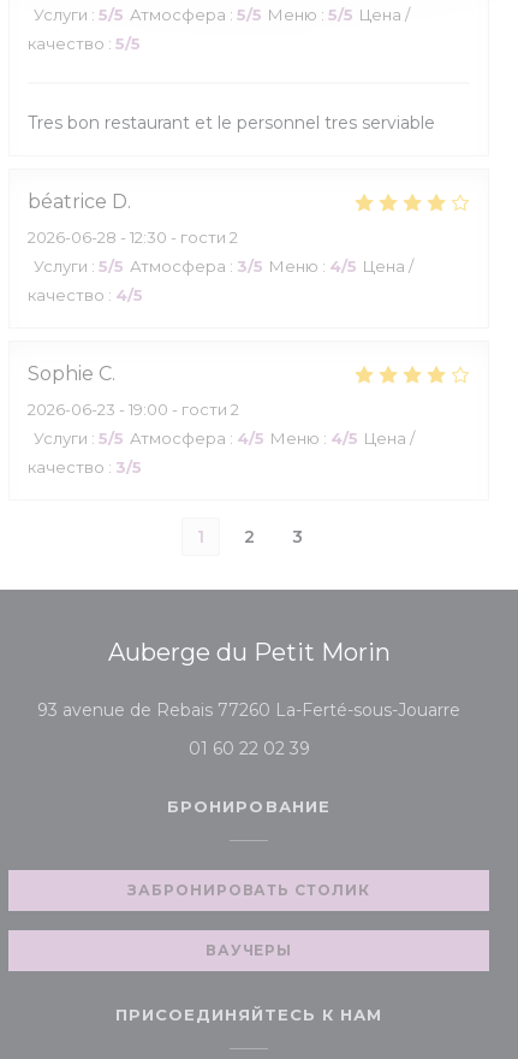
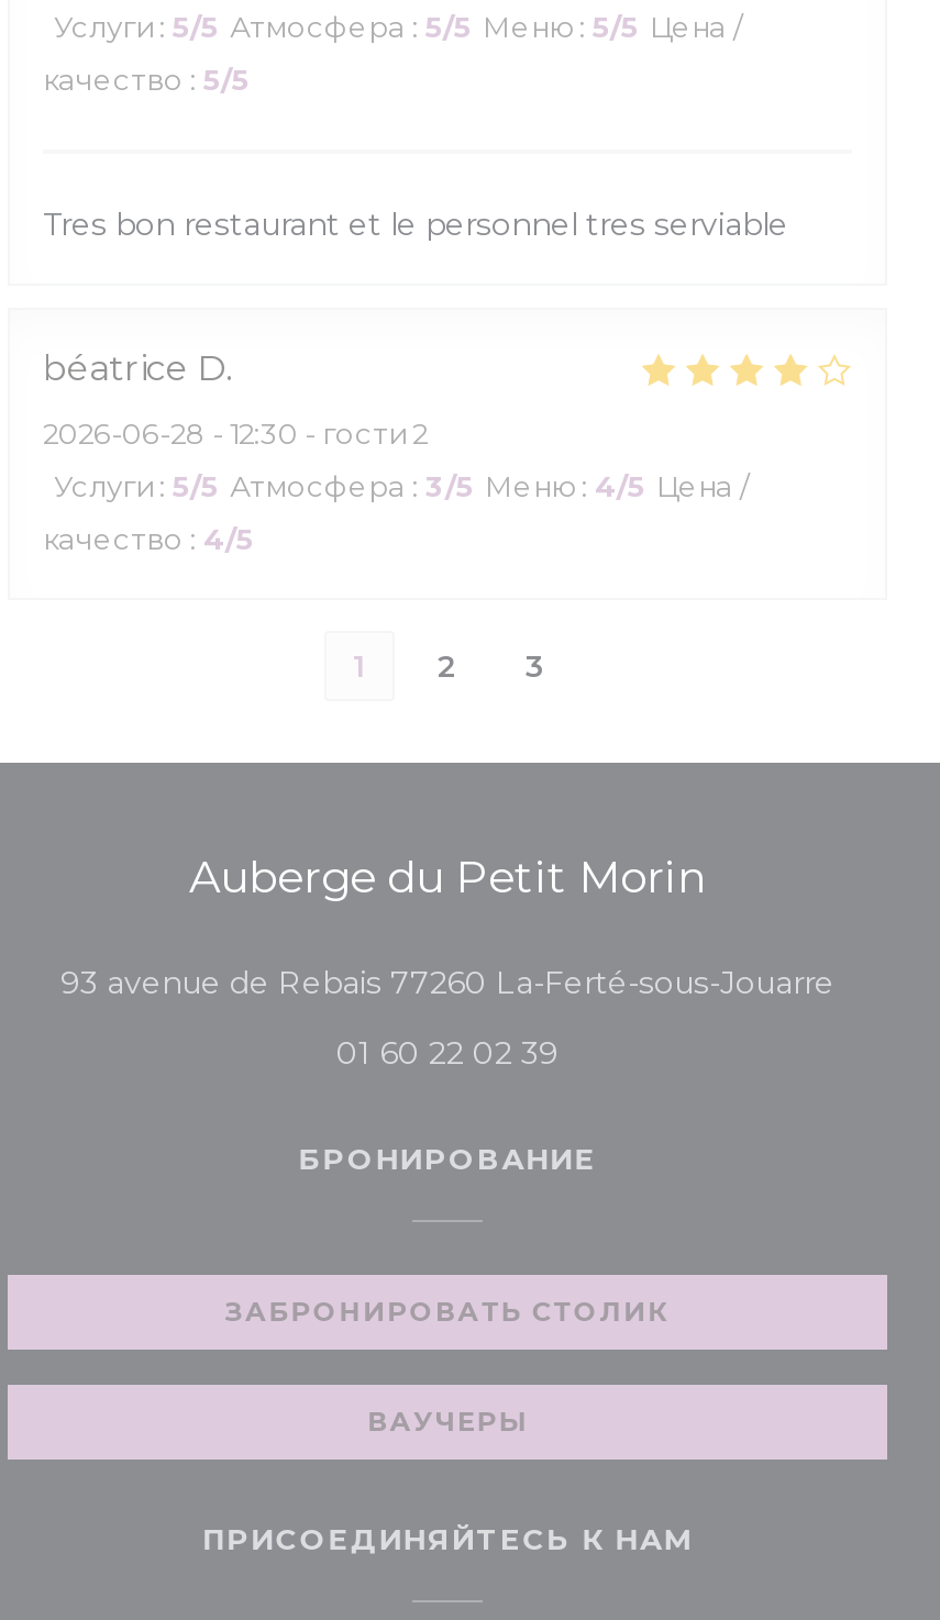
- Sophie C
- 2026-06-23 - 19:00 - гости 2
- Услуги: 5/5 Атмосфера: 4/5 Меню: 4/5 Цена /
- качество: 3/5
